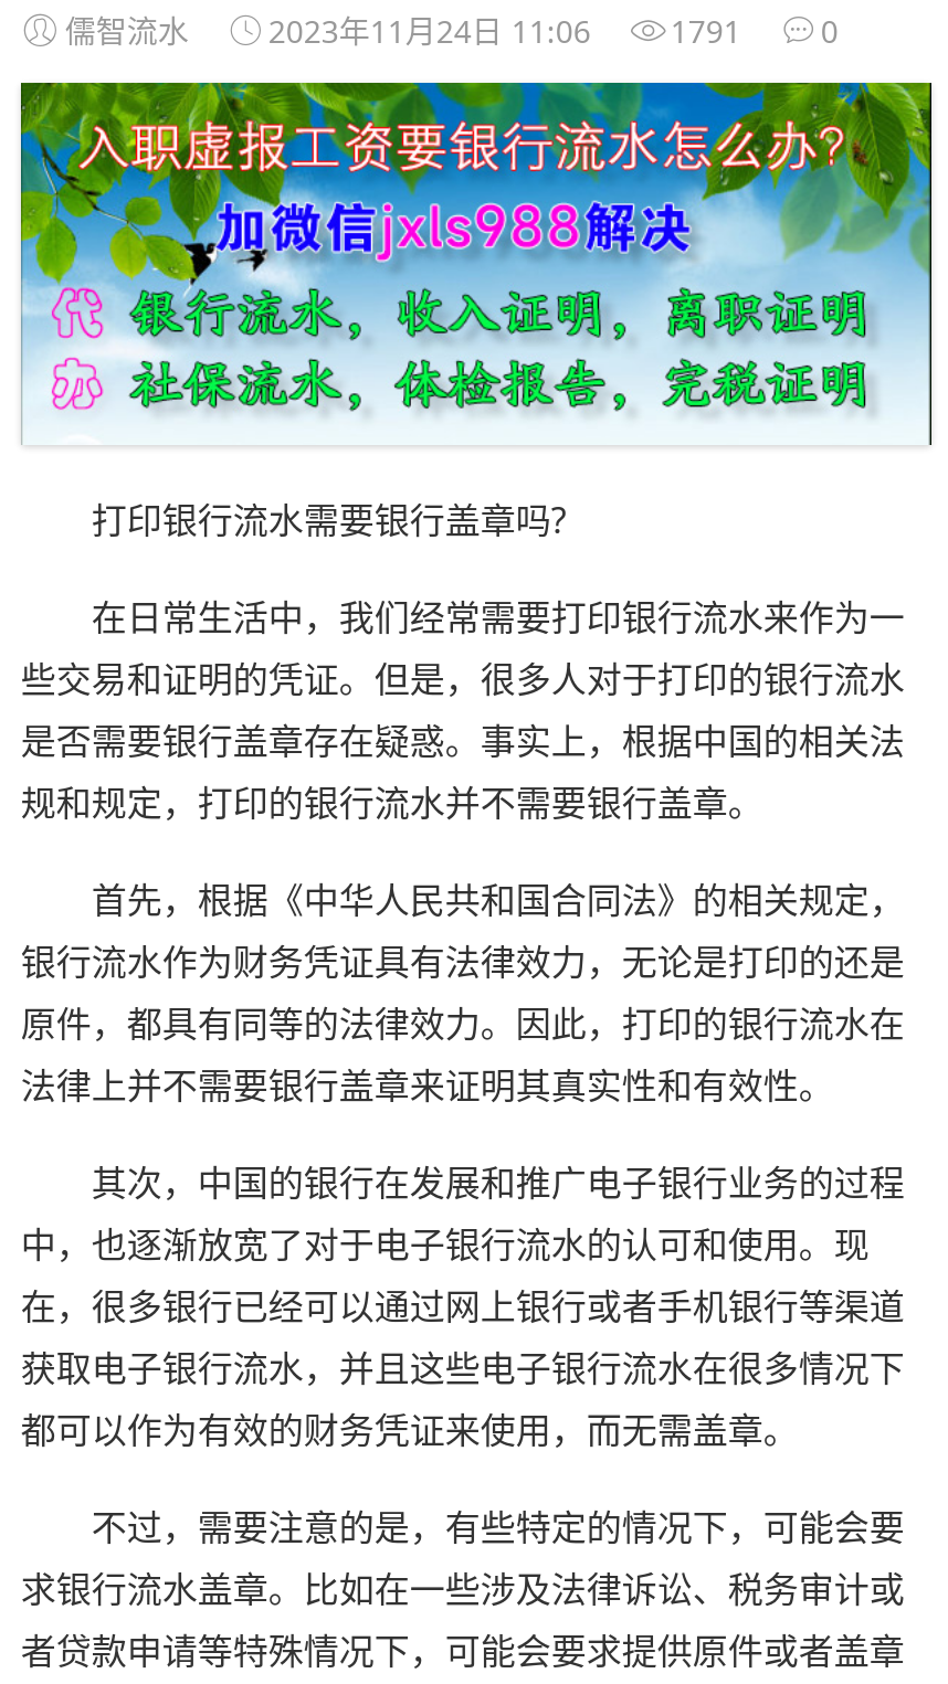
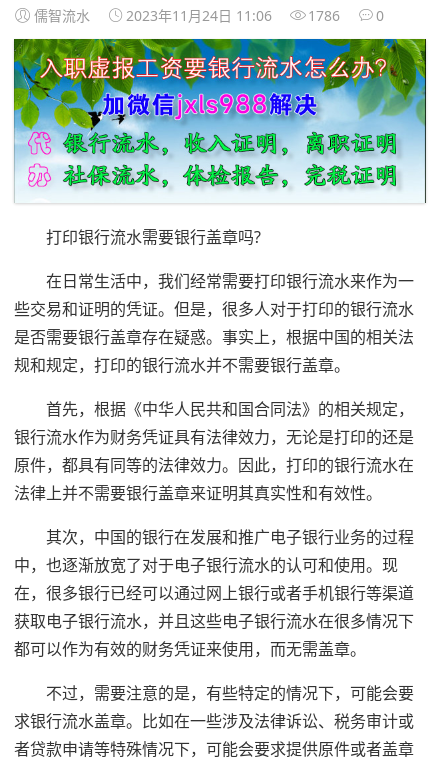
- 儒智流水 2023年11月24日 11:06 1791 0
+ 儒智流水 2023年11月24日 11:06 1786 0
